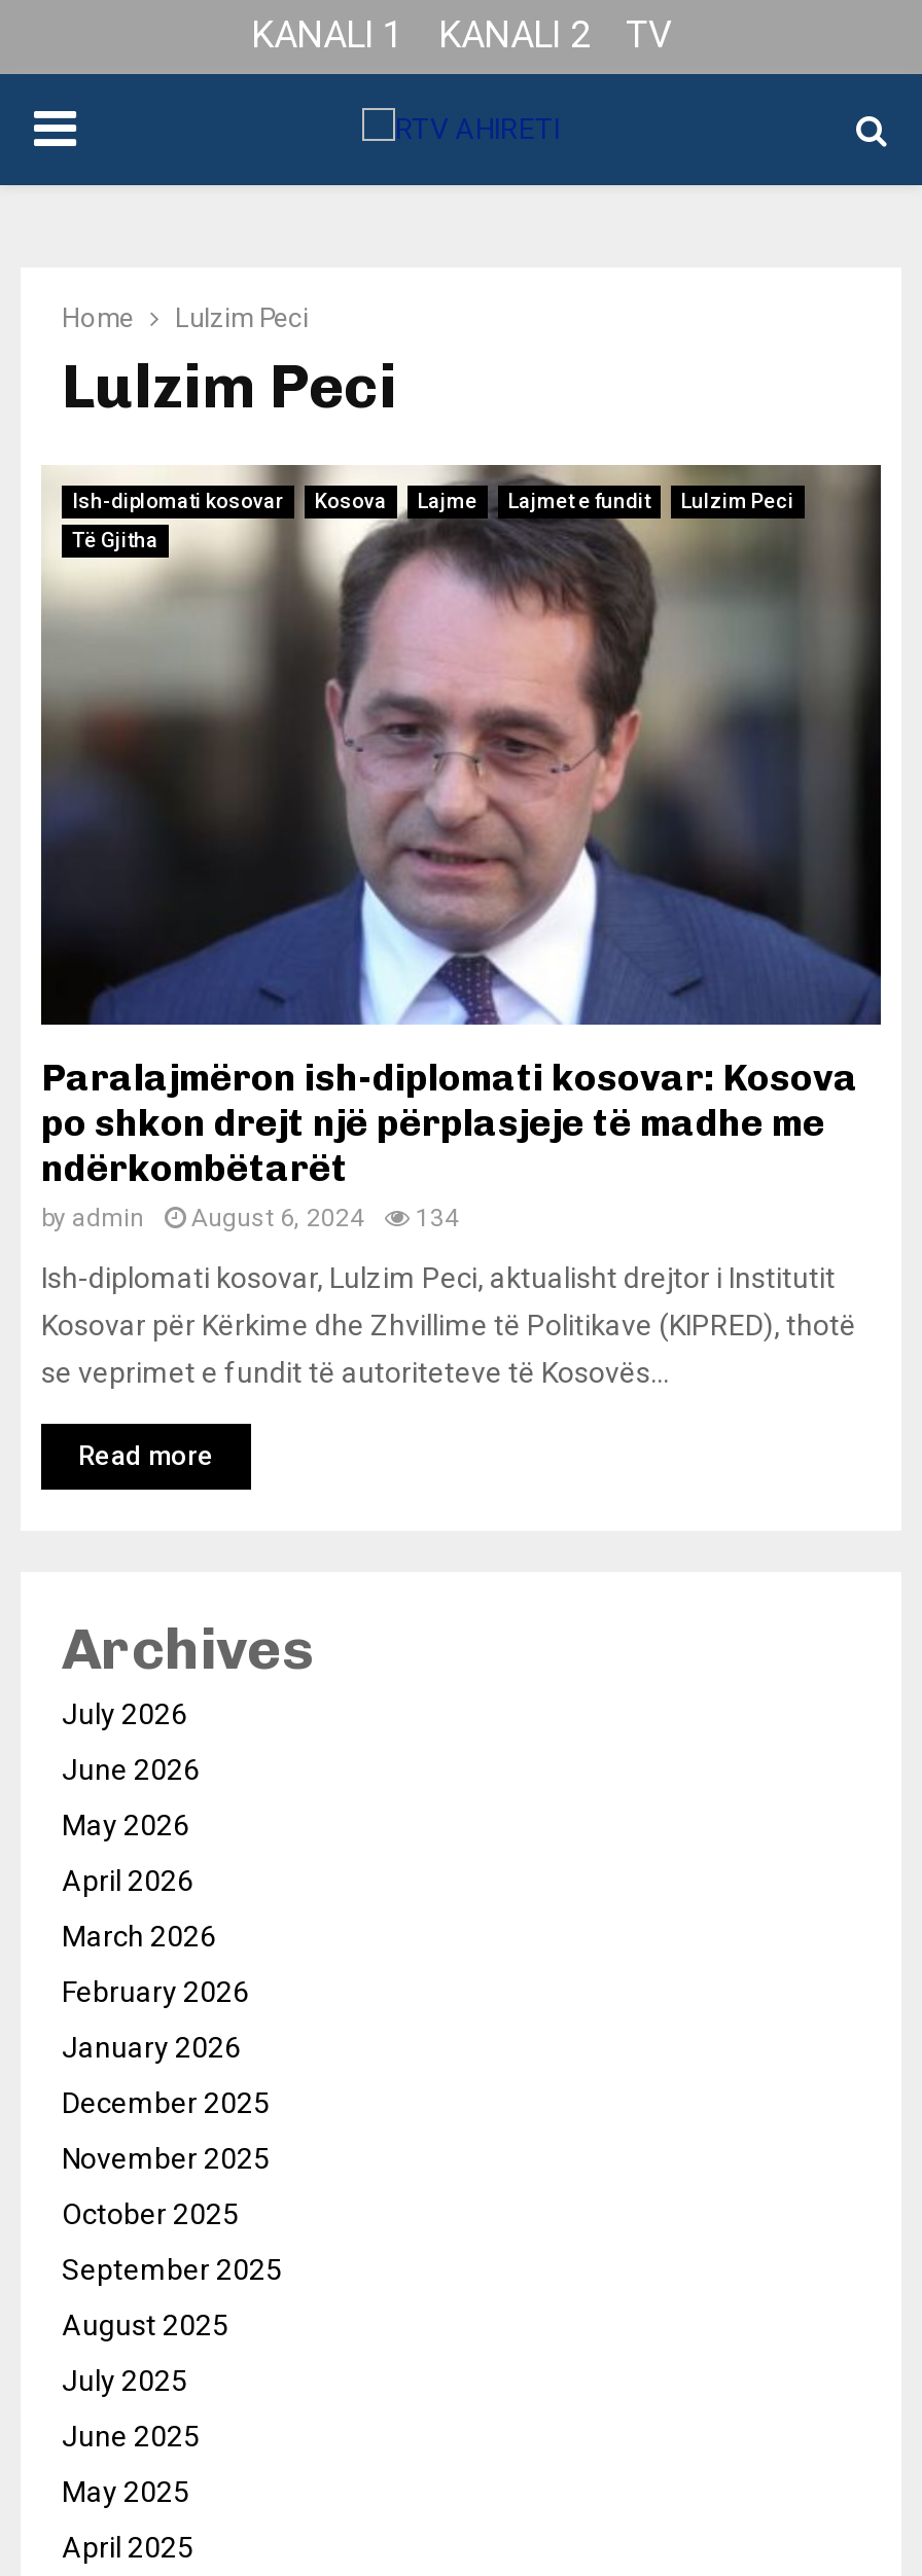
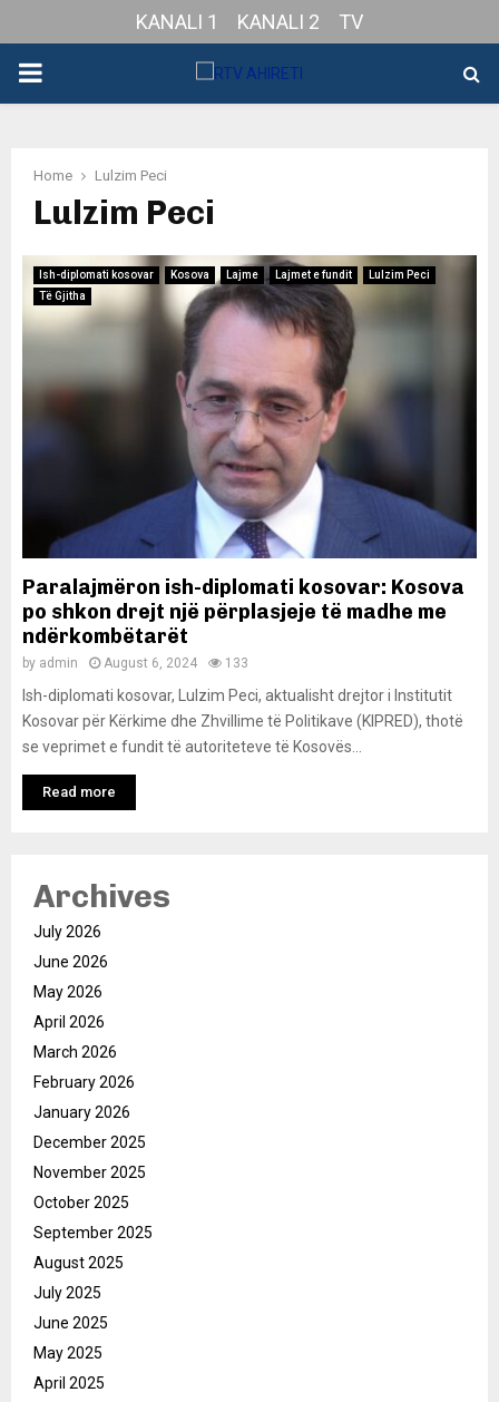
- by admin August 6, 2024 134
+ by admin August 6, 2024 133
